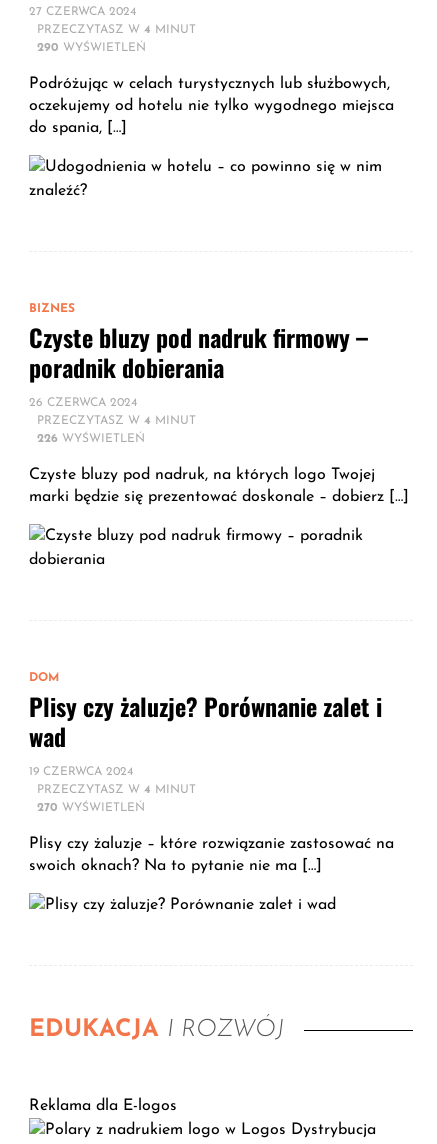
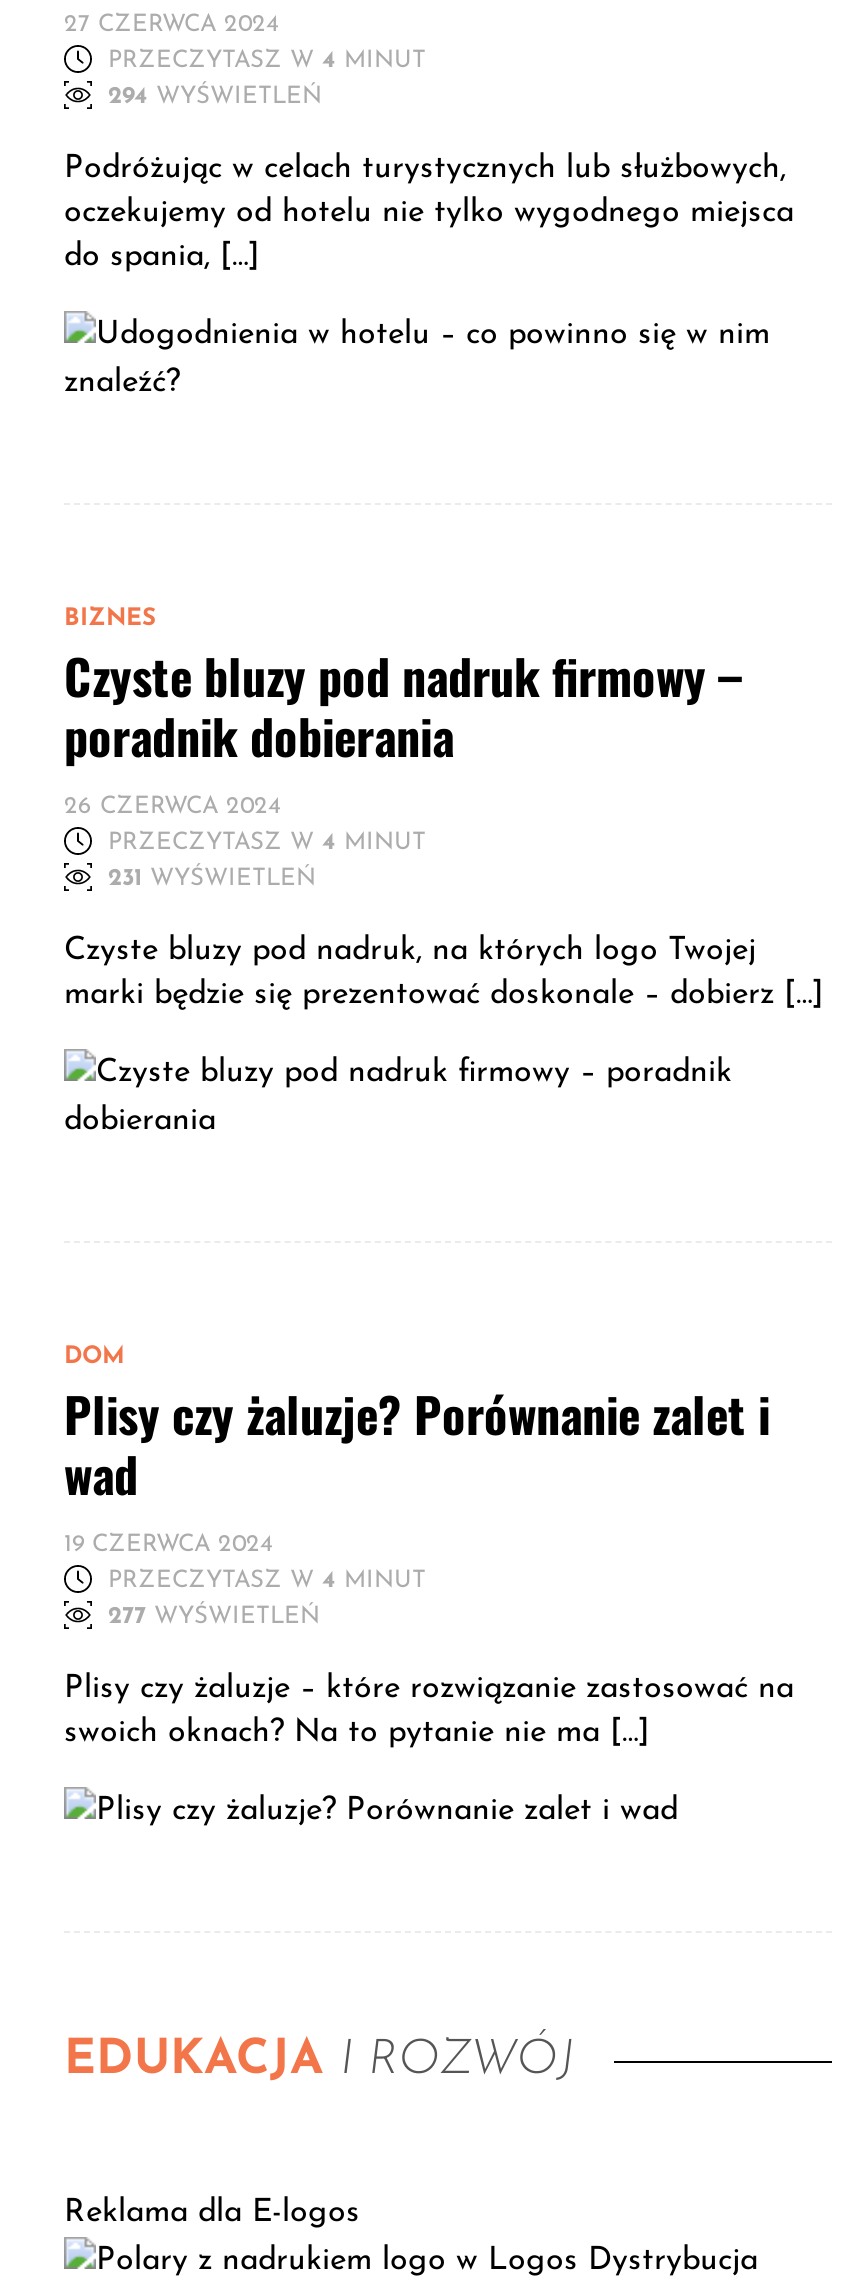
- 290 WYŚWIETLEŃ
+ 294 WYŚWIETLEŃ

- 226 WYŚWIETLEŃ
+ 231 WYŚWIETLEŃ

- 270 WYŚWIETLEŃ
+ 277 WYŚWIETLEŃ
